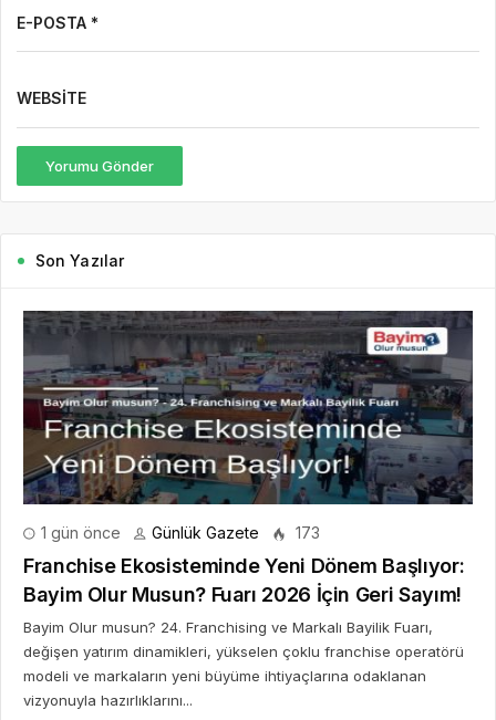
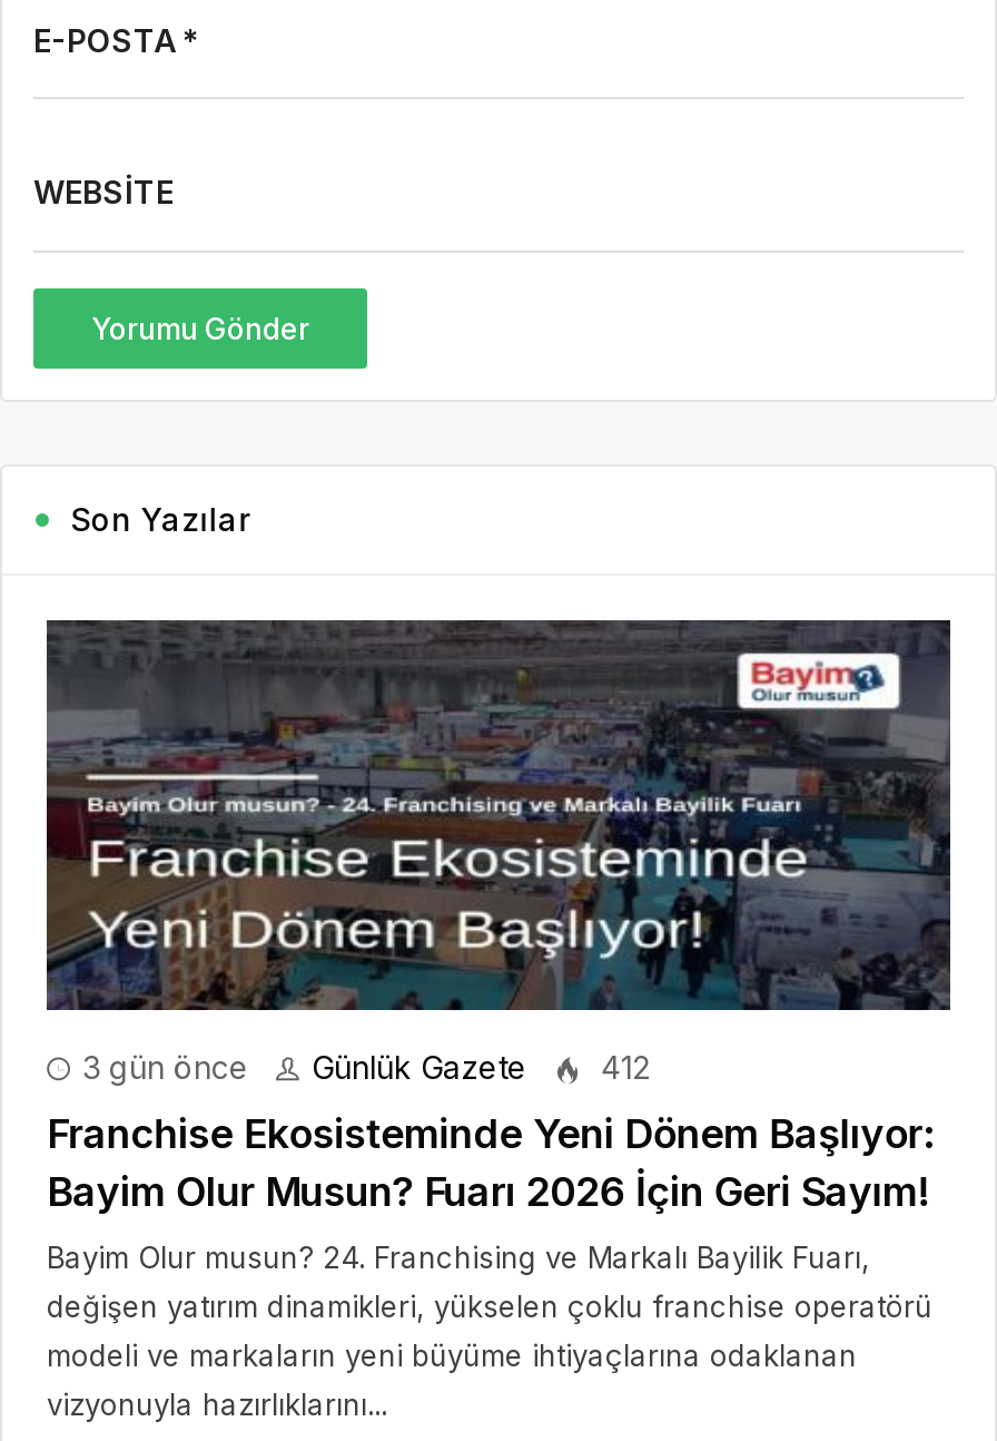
- 1 gün önce
+ 3 gün önce

- 173
+ 412
